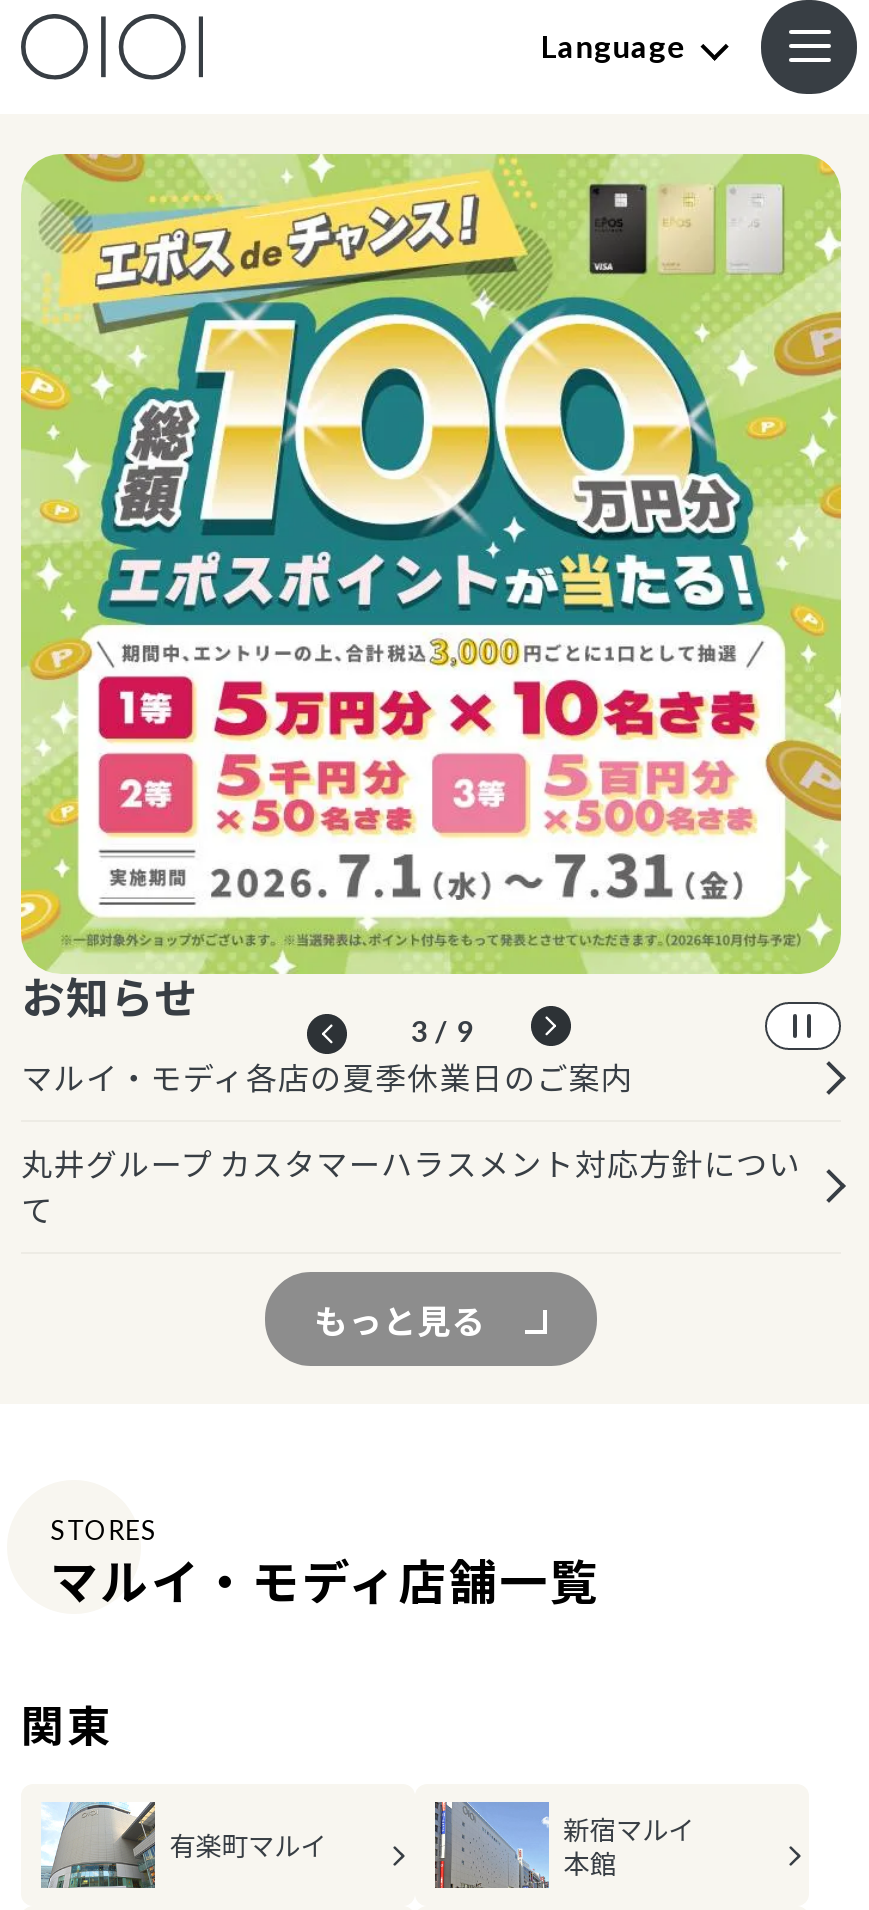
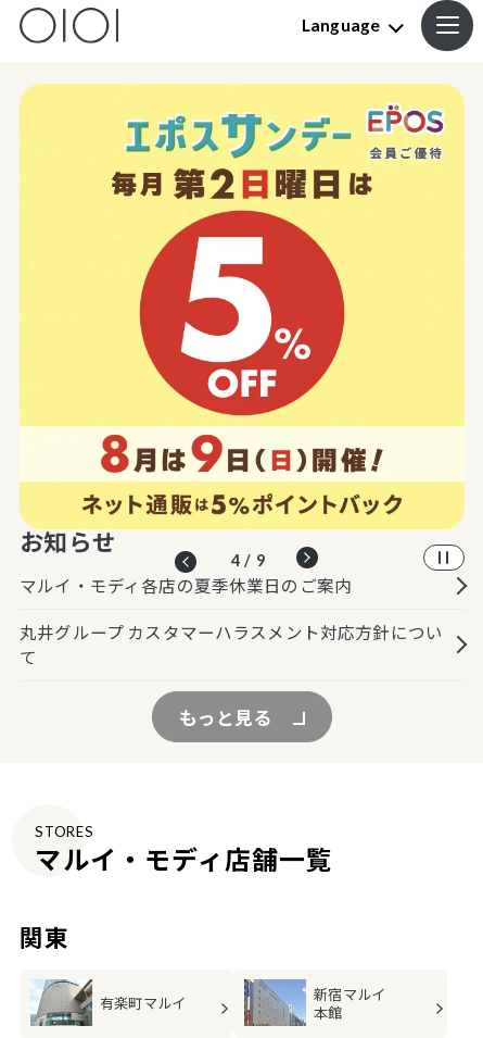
- [image]
+ [image]
